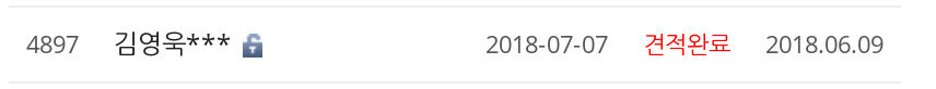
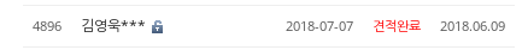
- 4897 김영욱***
+ 4896 김영욱***
